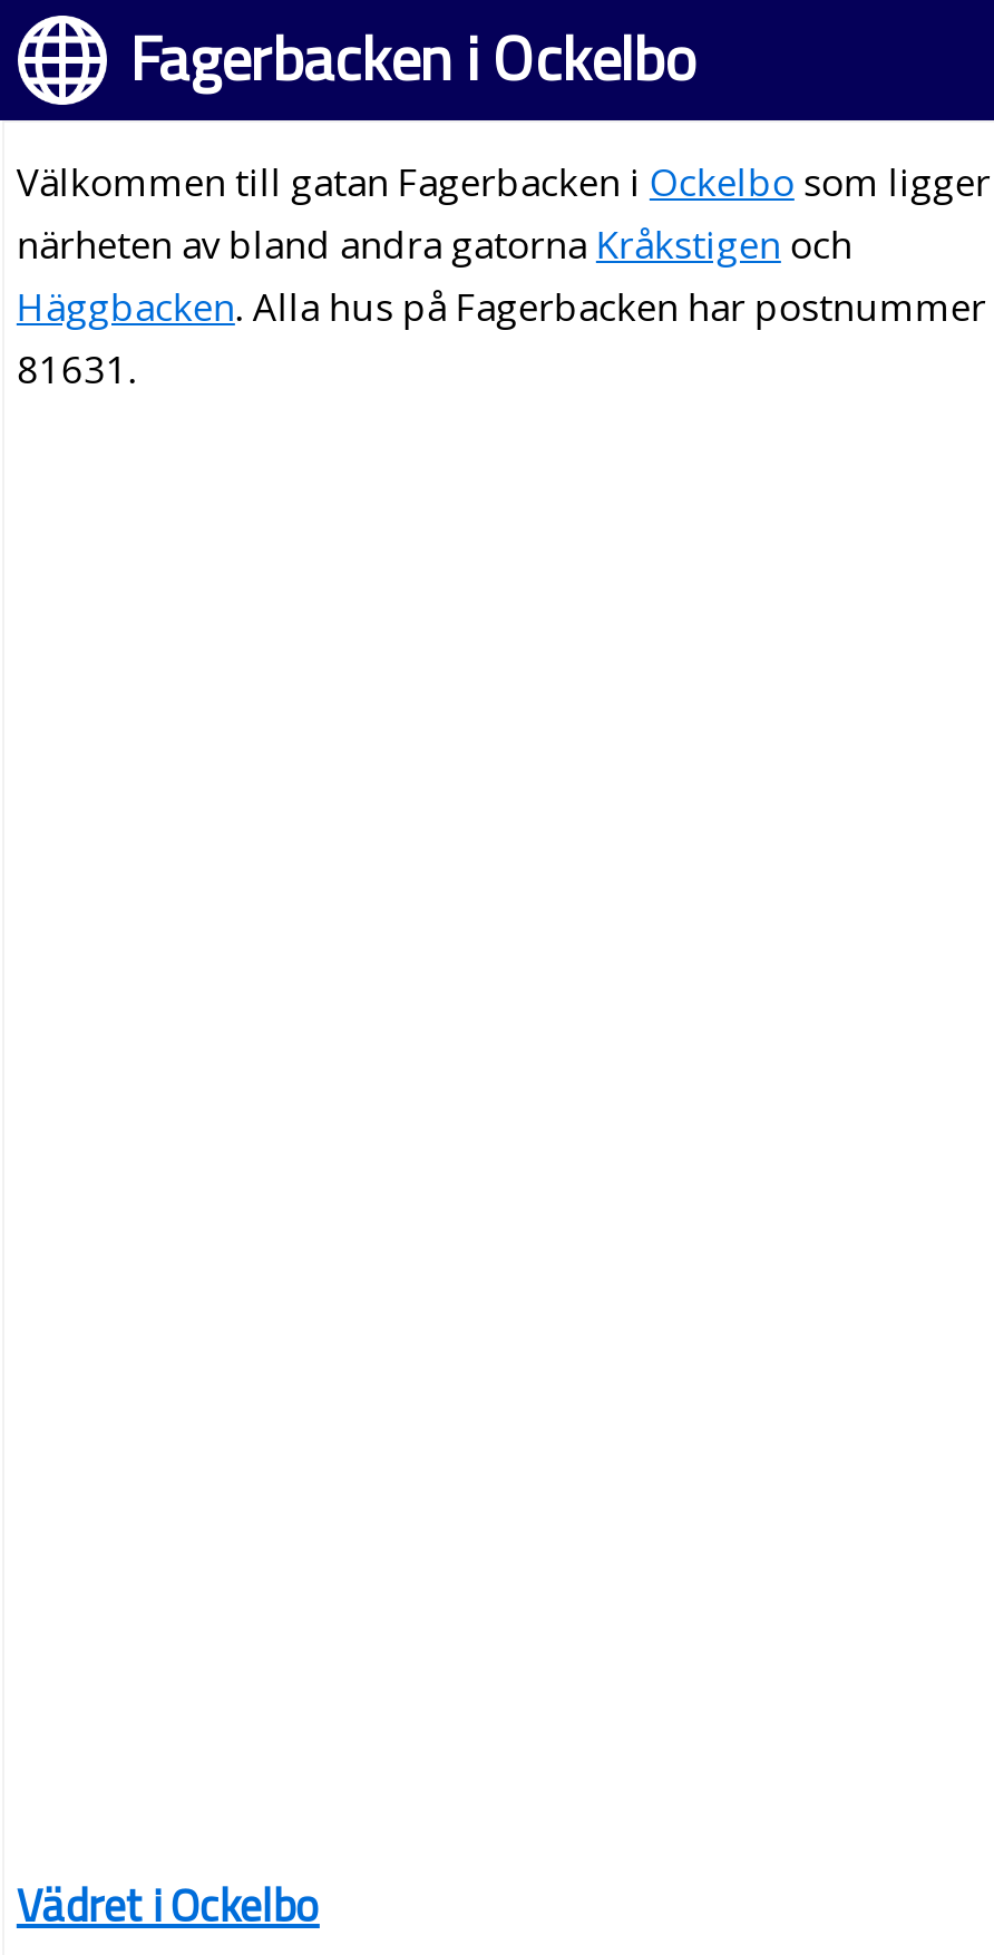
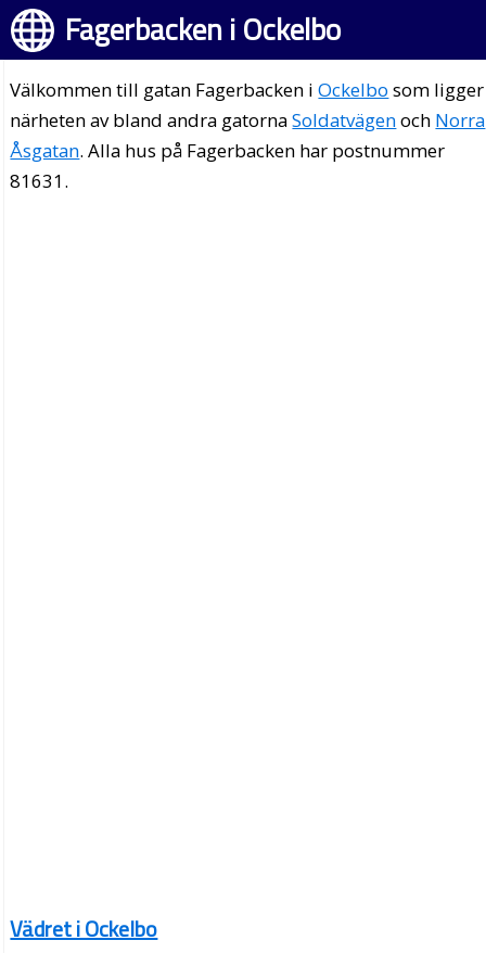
- närheten av bland andra gatorna Kråkstigen och
- Häggbacken. Alla hus på Fagerbacken har postnummer
+ närheten av bland andra gatorna Soldatvägen och Norra
+ Åsgatan. Alla hus på Fagerbacken har postnummer
